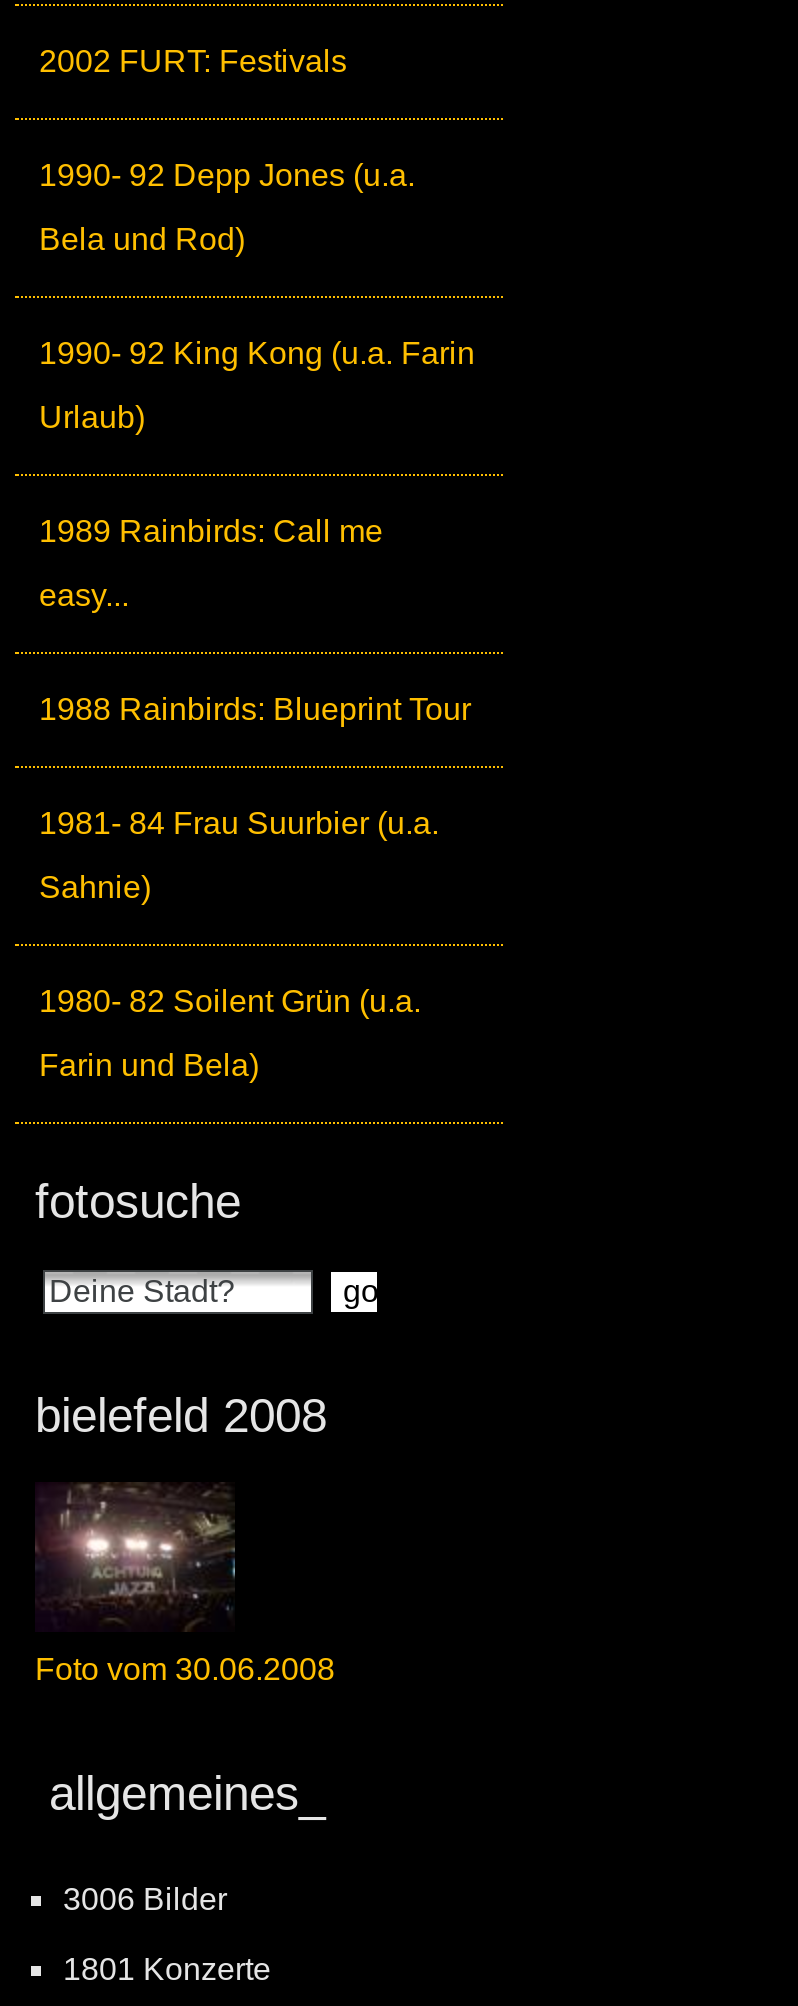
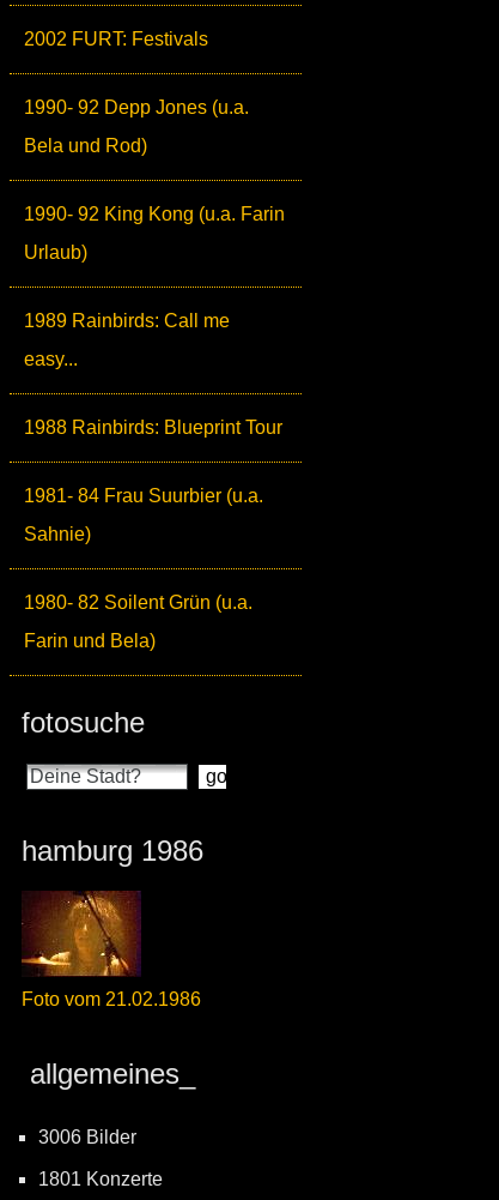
- bielefeld 2008
+ hamburg 1986

- [image]
- Foto vom 30.06.2008
+ [image]
+ Foto vom 21.02.1986
